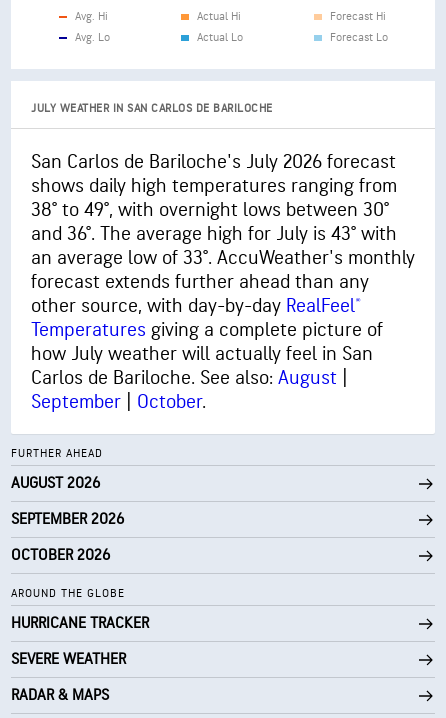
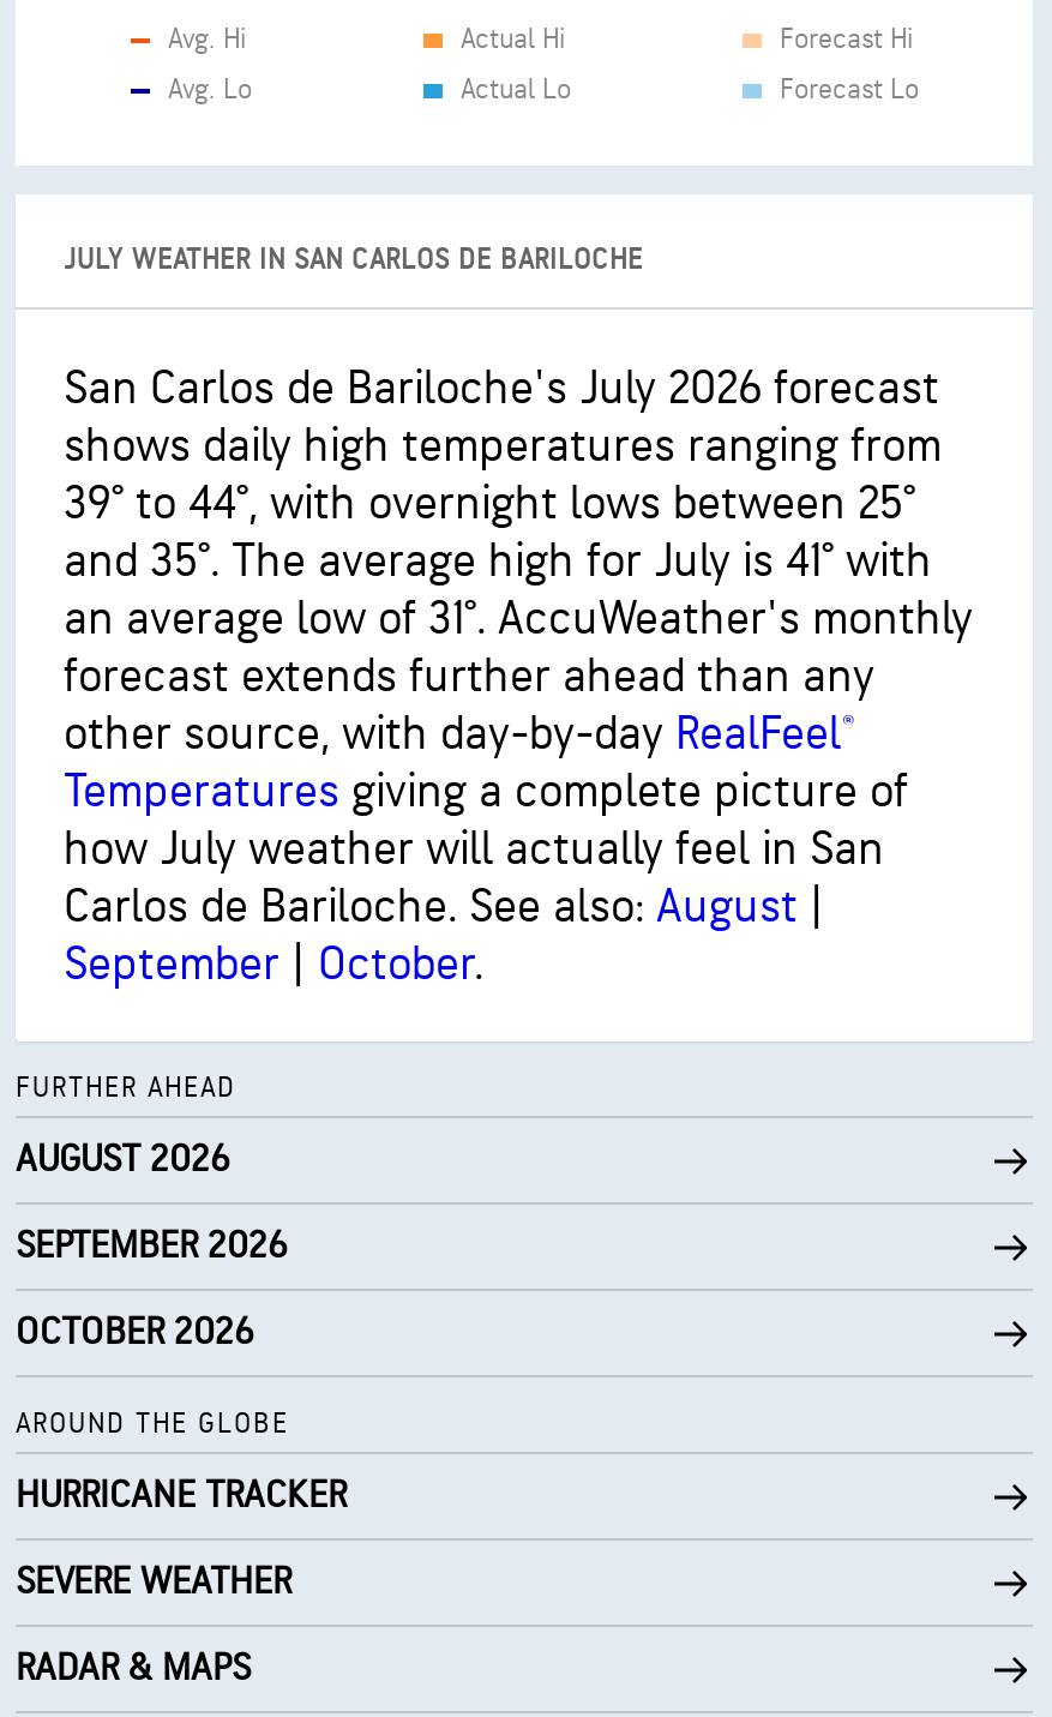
- 38° to 49°, with overnight lows between 30°
+ 39° to 44°, with overnight lows between 25°

- and 36°. The average high for July is 43° with
+ and 35°. The average high for July is 41° with

- an average low of 33°. AccuWeather's monthly
+ an average low of 31°. AccuWeather's monthly
